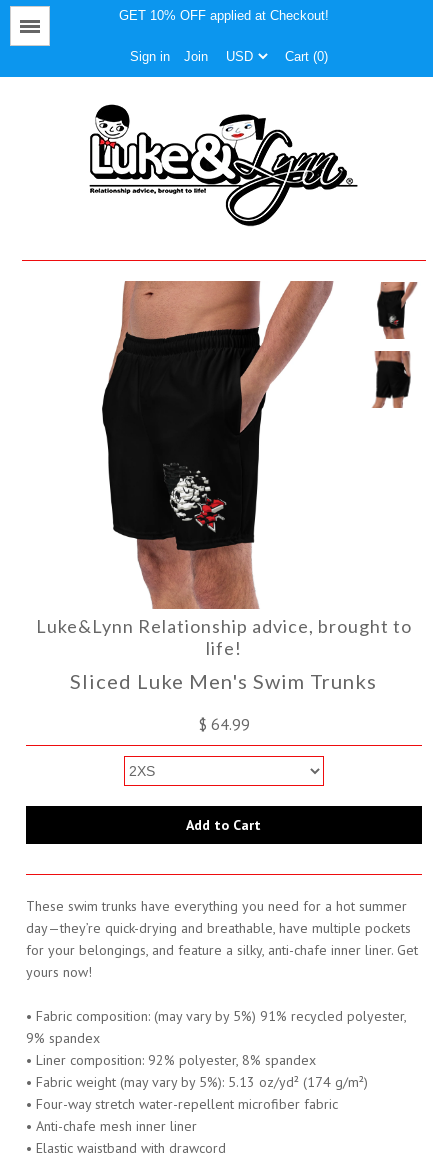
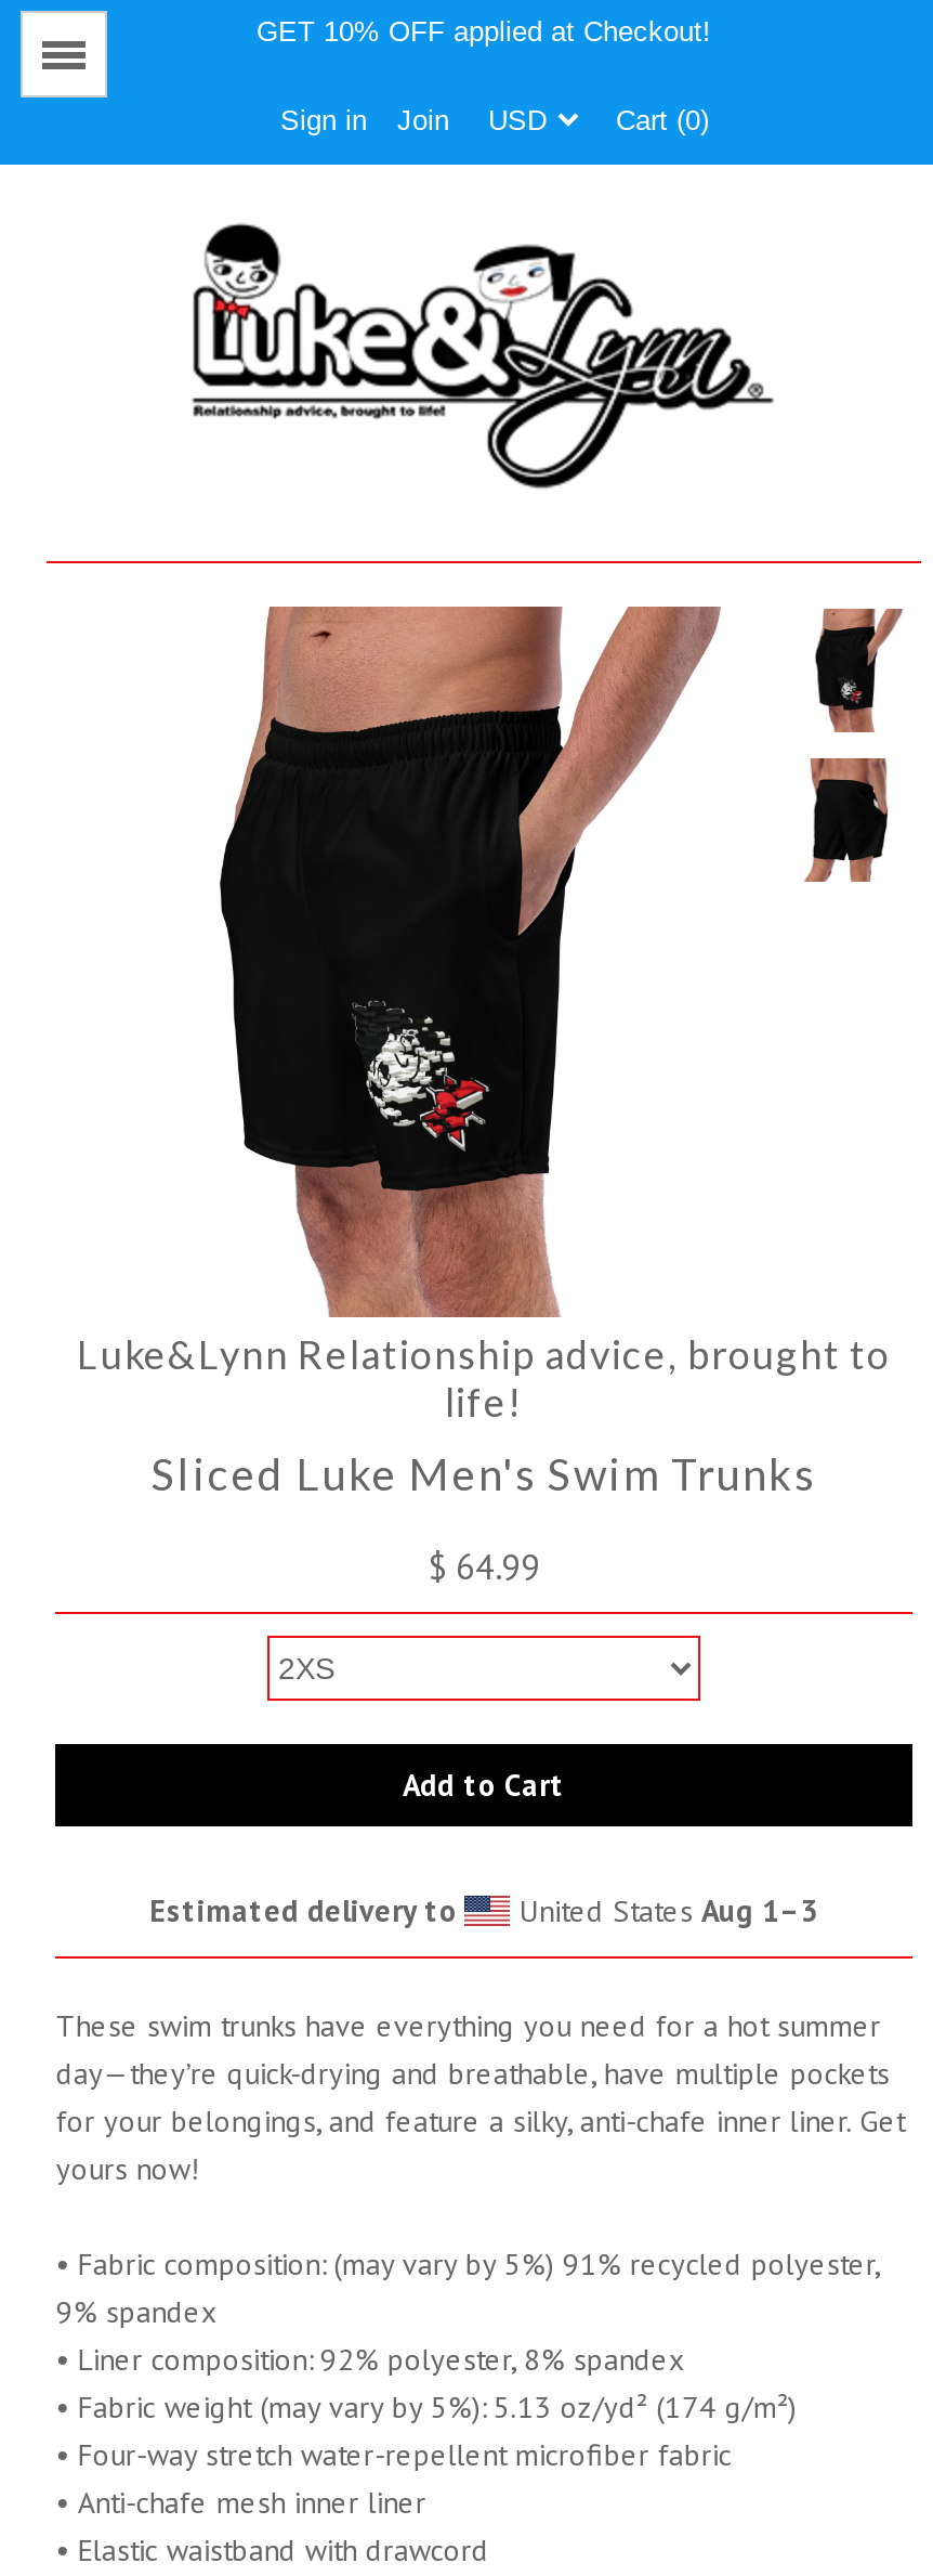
+ Estimated delivery to
+ United States Aug 1–3
